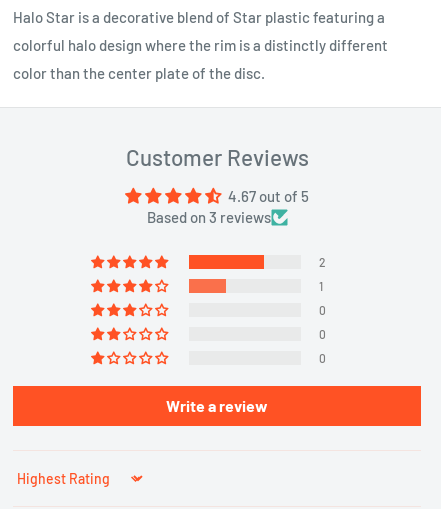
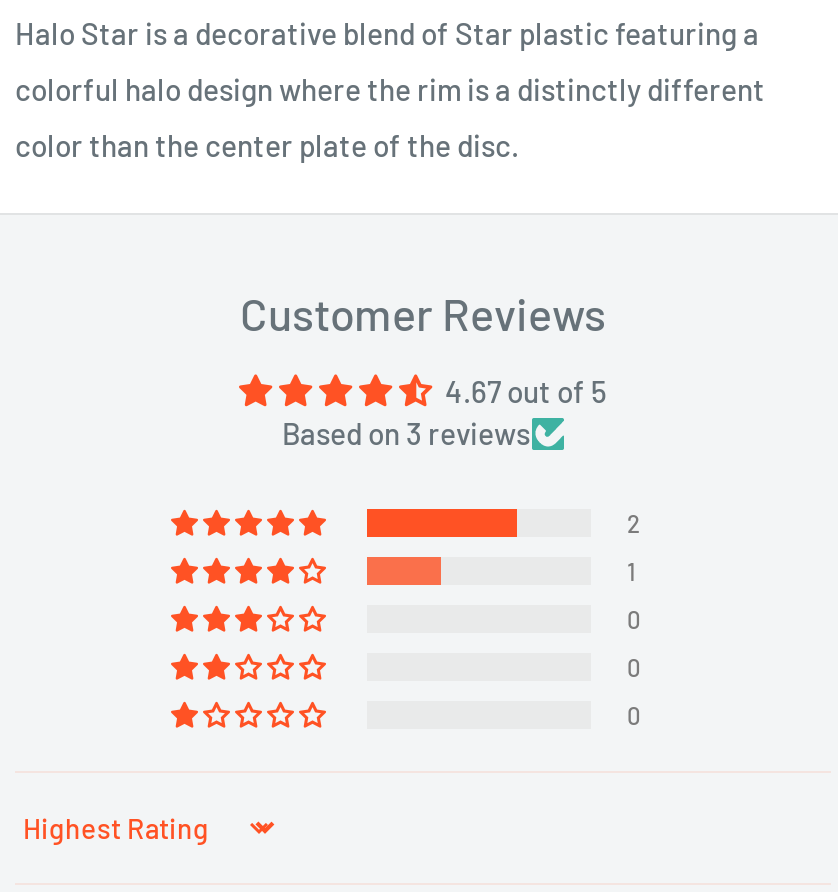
- Write a review
